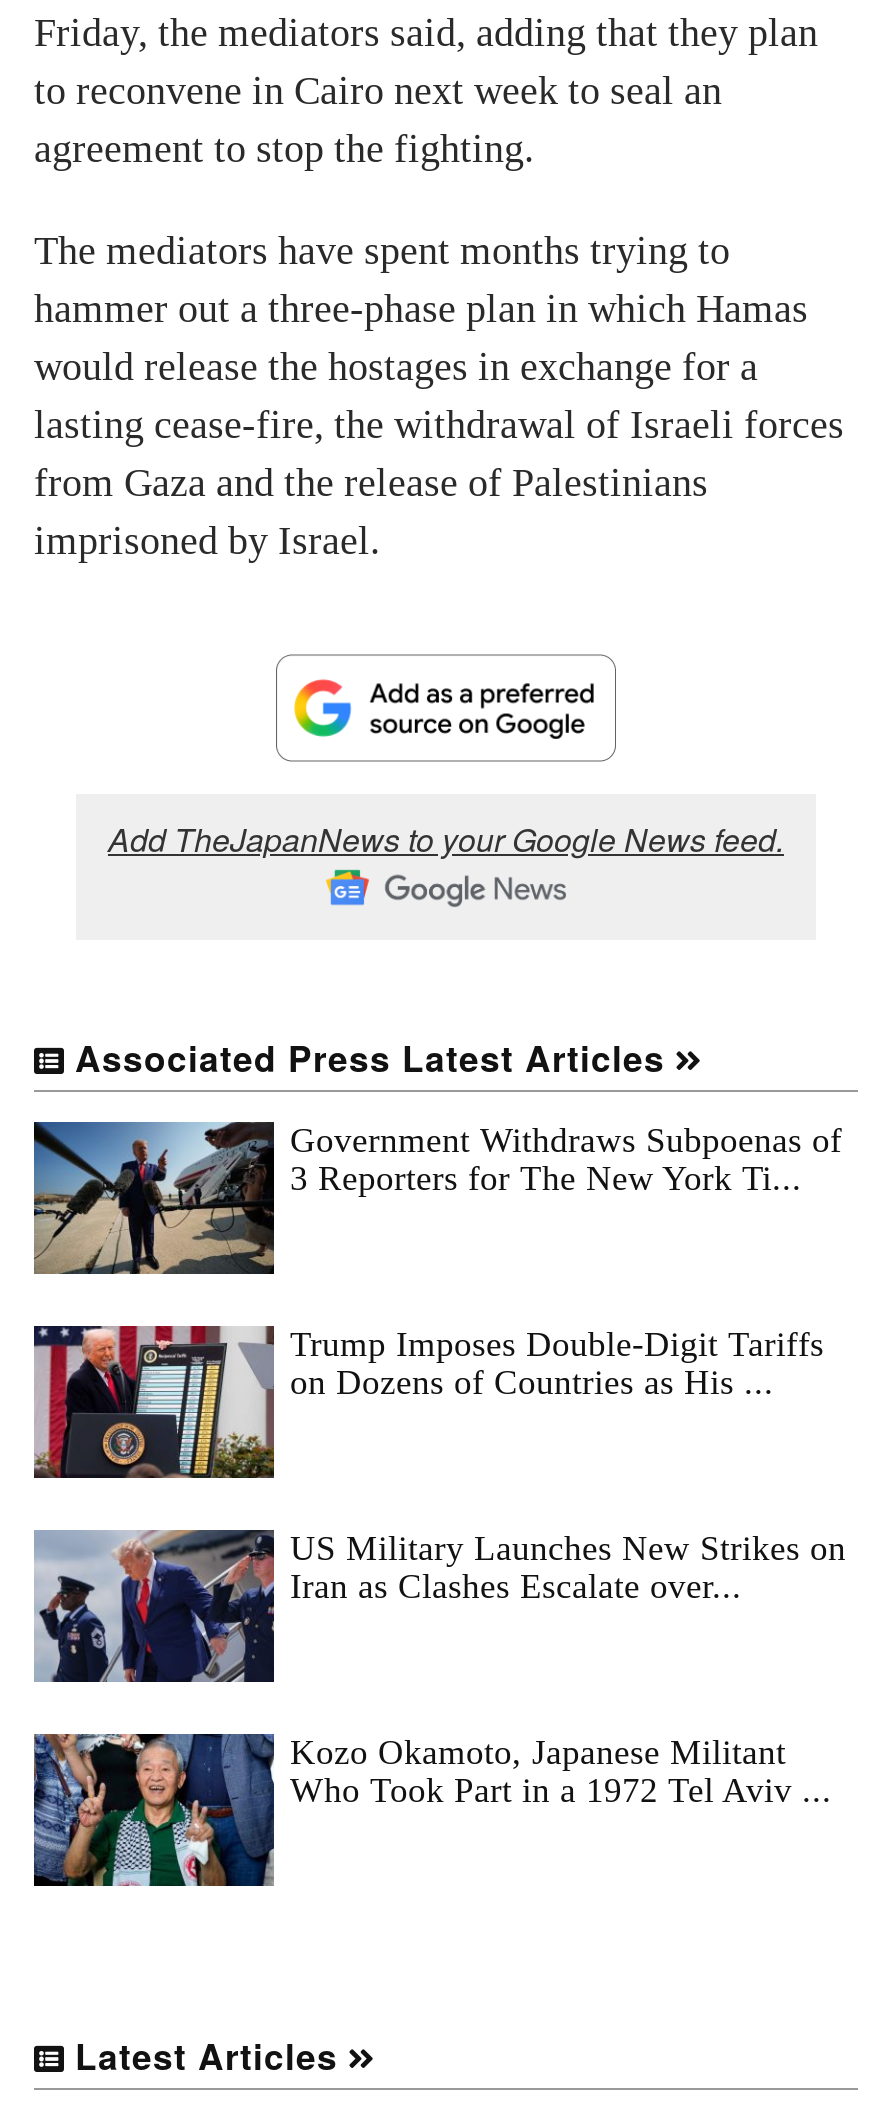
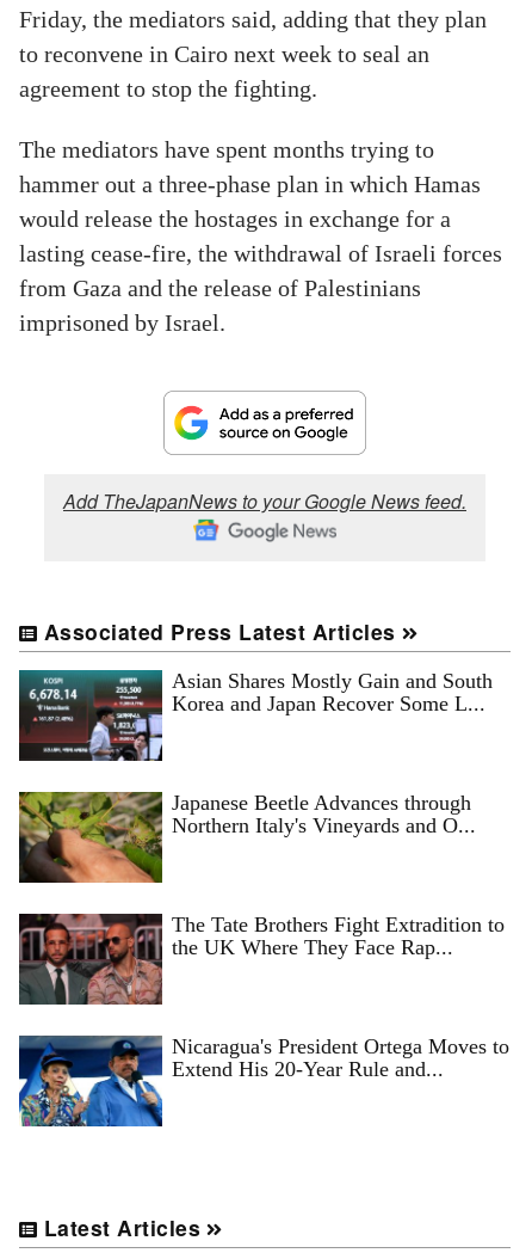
- [image]
- Government Withdraws Subpoenas of
- 3 Reporters for The New York Ti...
+ [image]
+ Asian Shares Mostly Gain and South
+ Korea and Japan Recover Some L...

- [image]
- Trump Imposes Double-Digit Tariffs
- on Dozens of Countries as His ...
+ [image]
+ Japanese Beetle Advances through
+ Northern Italy's Vineyards and O...

- [image]
- US Military Launches New Strikes on
- Iran as Clashes Escalate over...
+ [image]
+ The Tate Brothers Fight Extradition to
+ the UK Where They Face Rap...

- [image]
- Kozo Okamoto, Japanese Militant
- Who Took Part in a 1972 Tel Aviv ...
+ [image]
+ Nicaragua's President Ortega Moves to
+ Extend His 20-Year Rule and...
